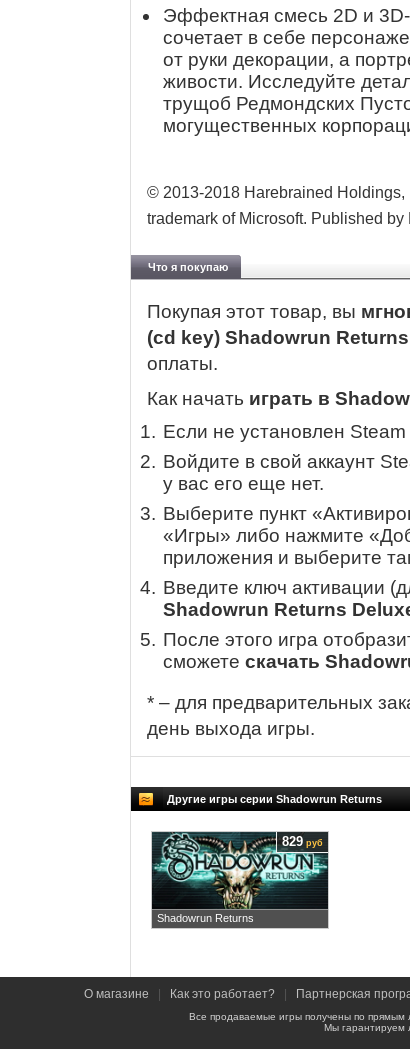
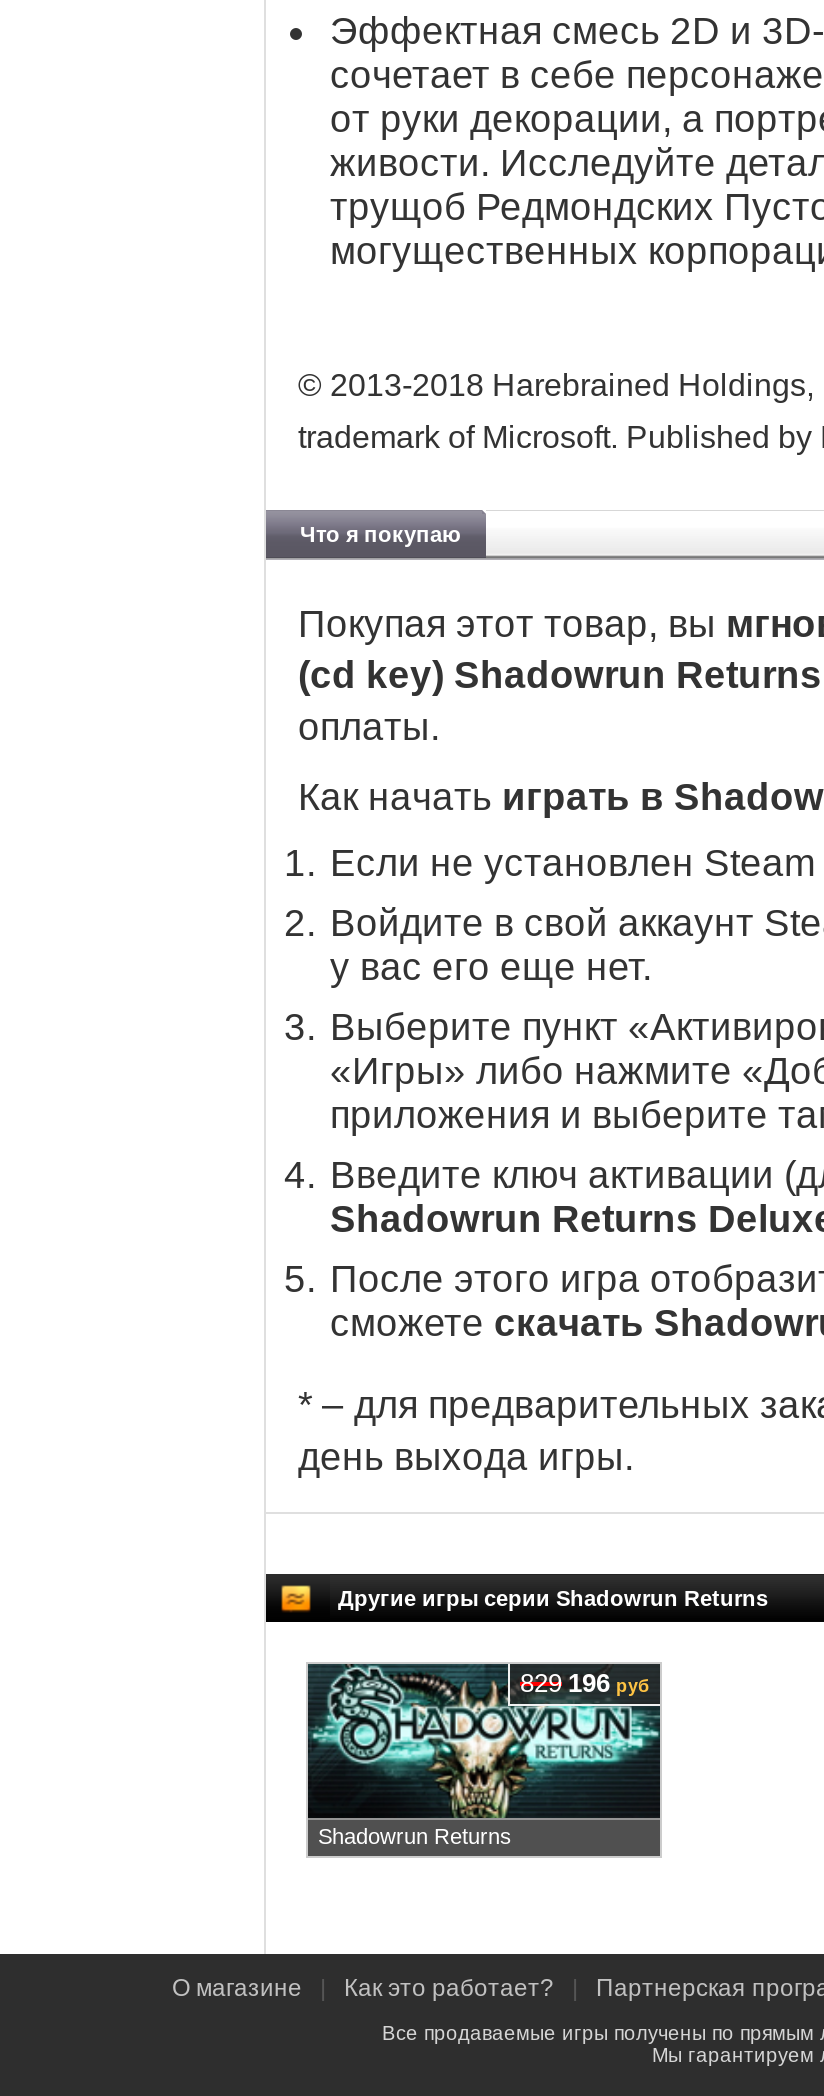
- 829 руб
+ 829 196 руб
